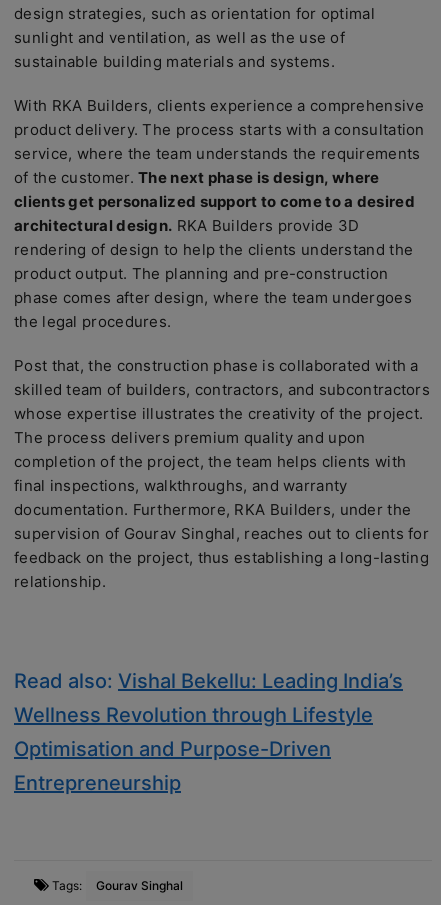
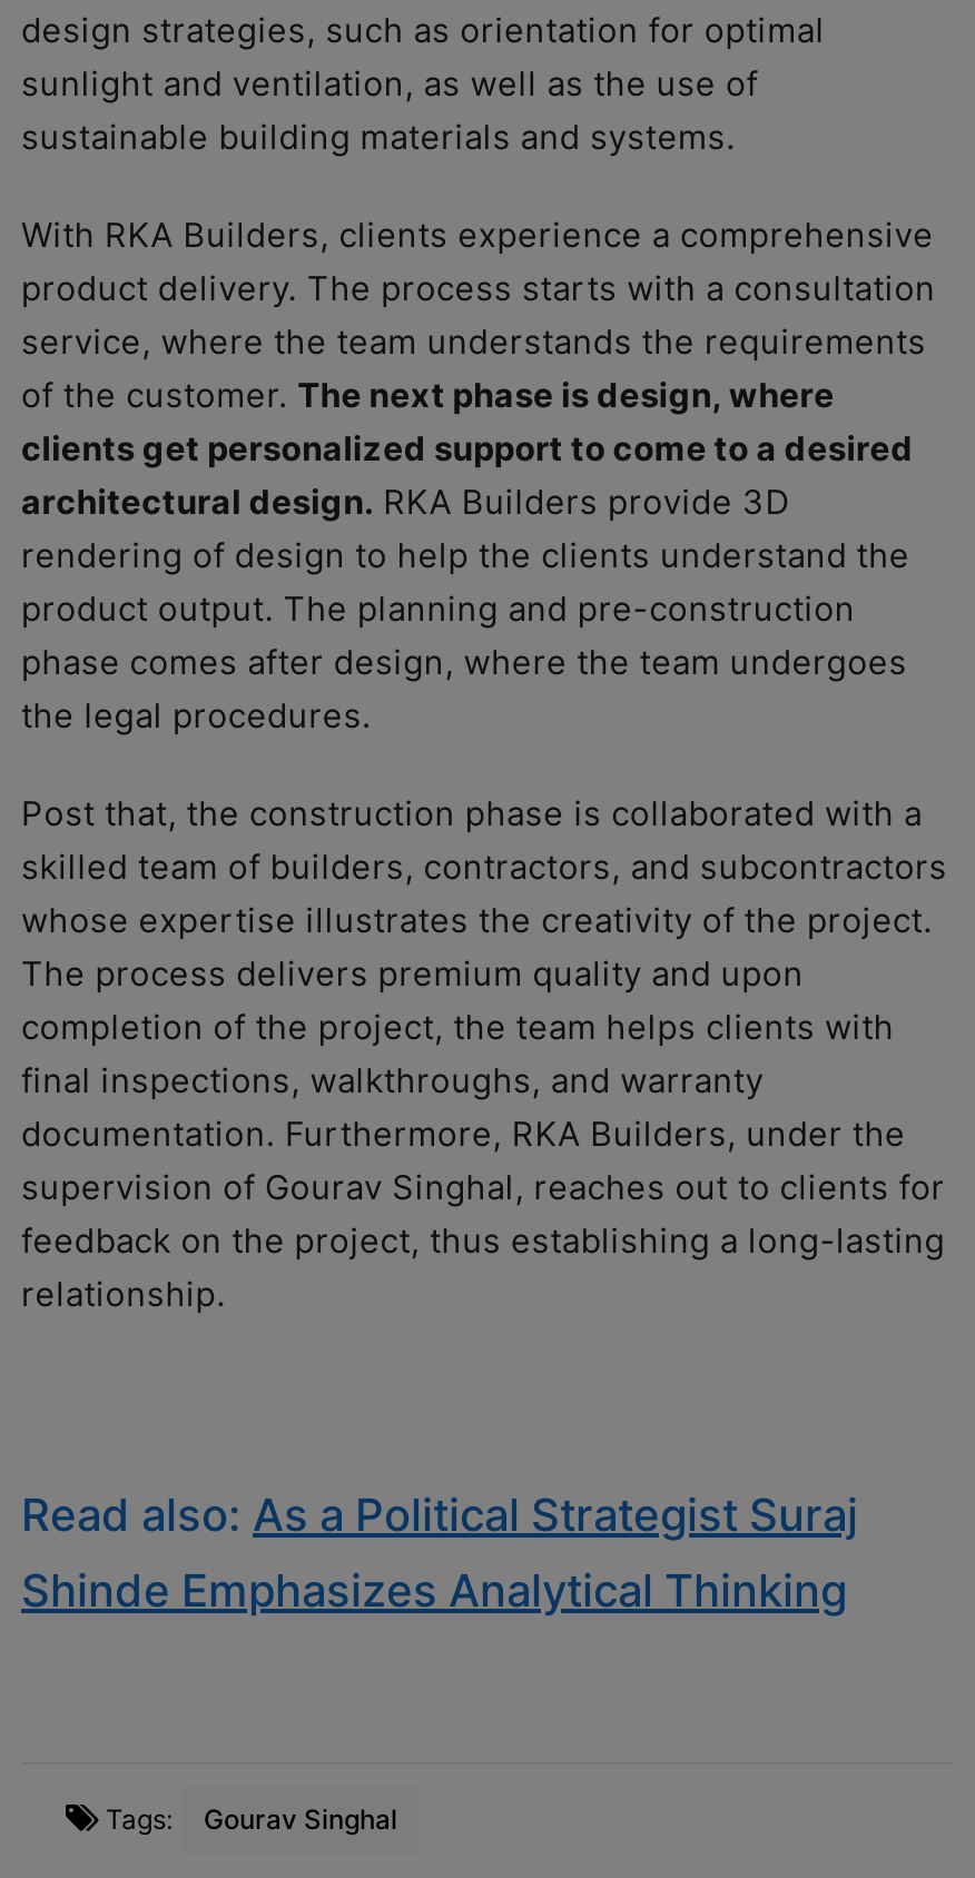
- Read also: Vishal Bekellu: Leading India’s
- Wellness Revolution through Lifestyle
- Optimisation and Purpose-Driven
- Entrepreneurship
+ Read also: As a Political Strategist Suraj
+ Shinde Emphasizes Analytical Thinking
